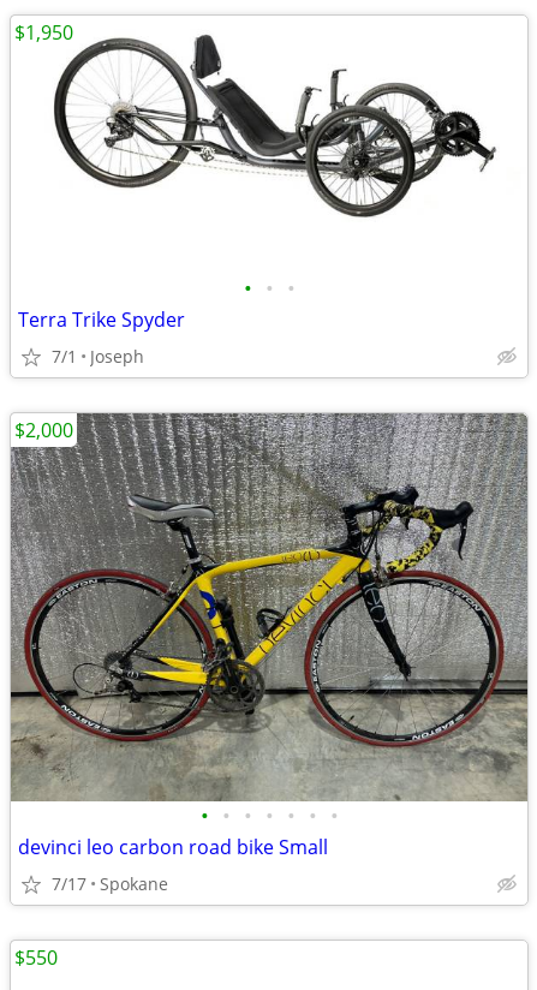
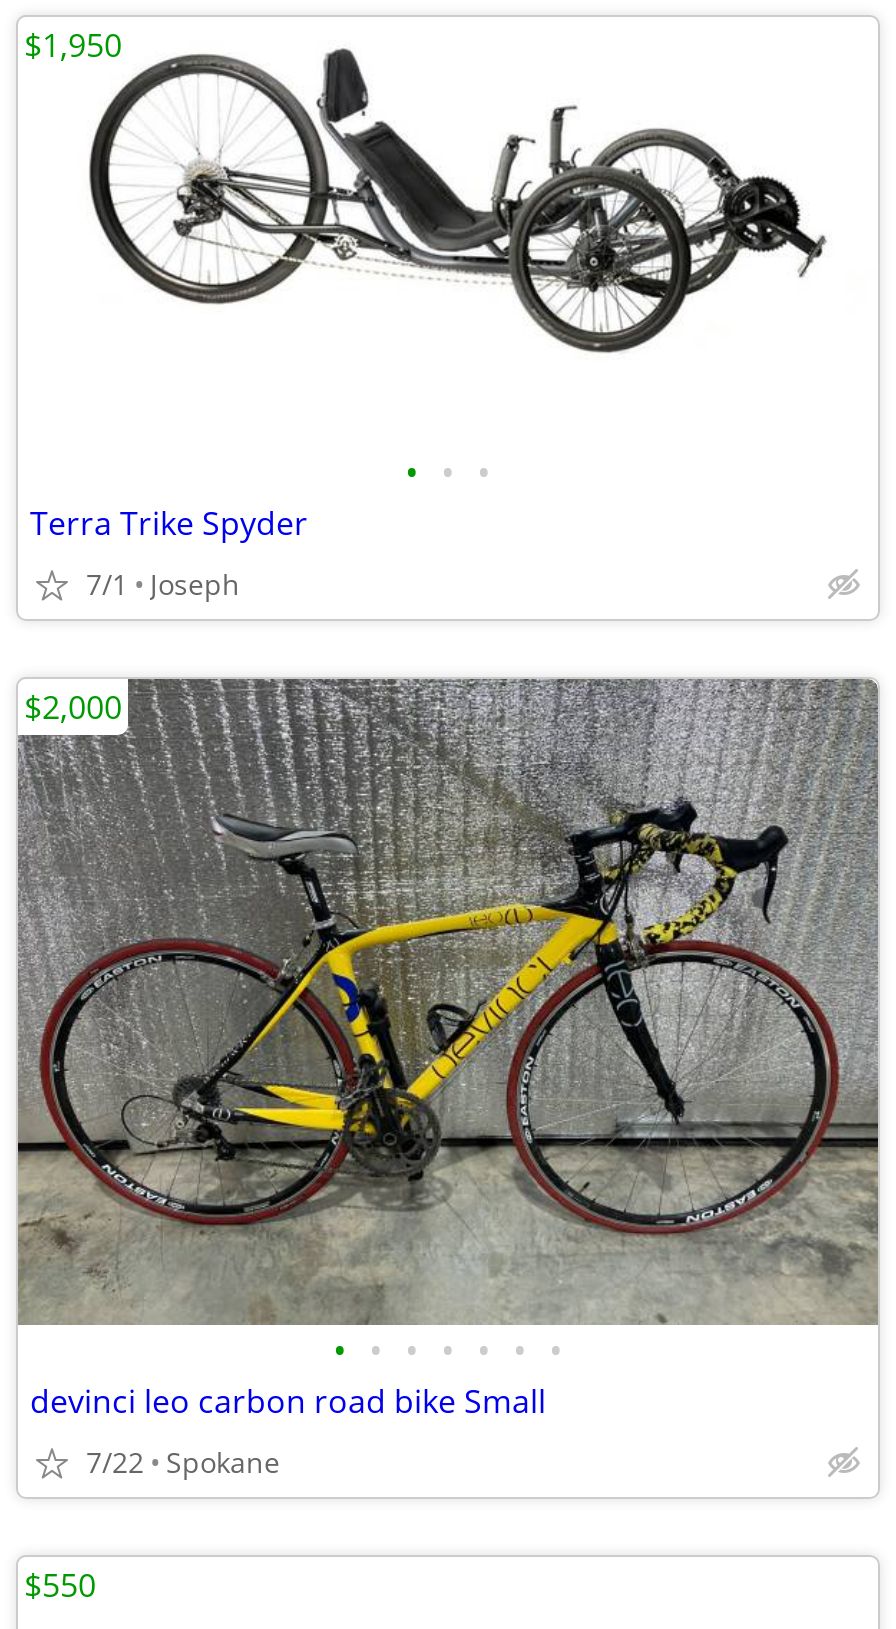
- 7/17 Spokane
+ 7/22 Spokane
